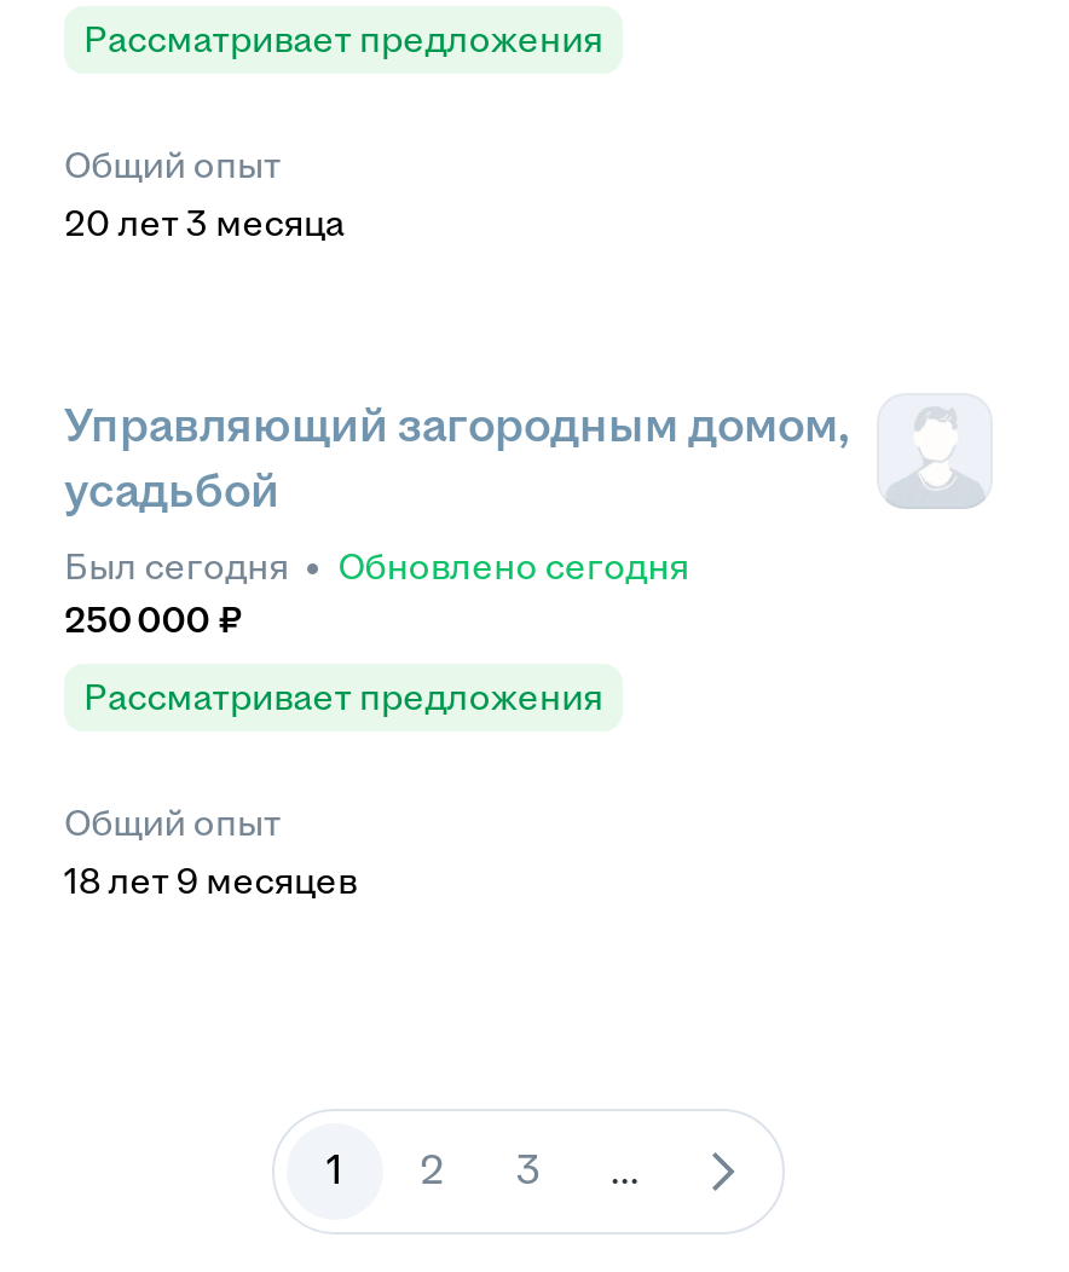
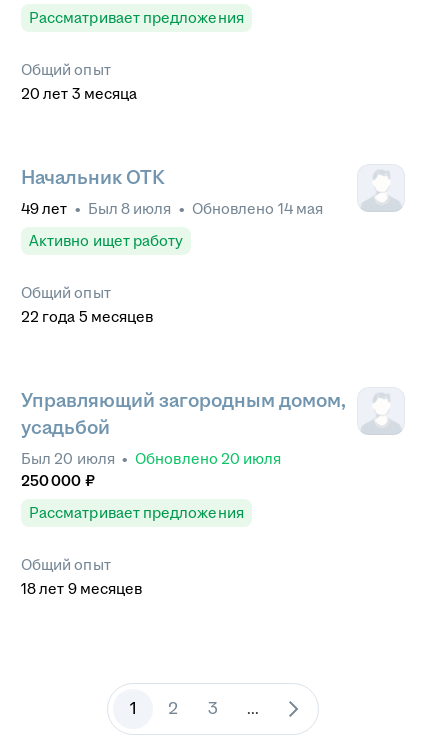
+ Начальник ОТК
+ 49 лет • Был 8 июля • Обновлено 14 мая
+ Активно ищет работу
+ Общий опыт
+ 22 года 5 месяцев

- Был сегодня • Обновлено сегодня
+ Был 20 июля • Обновлено 20 июля
